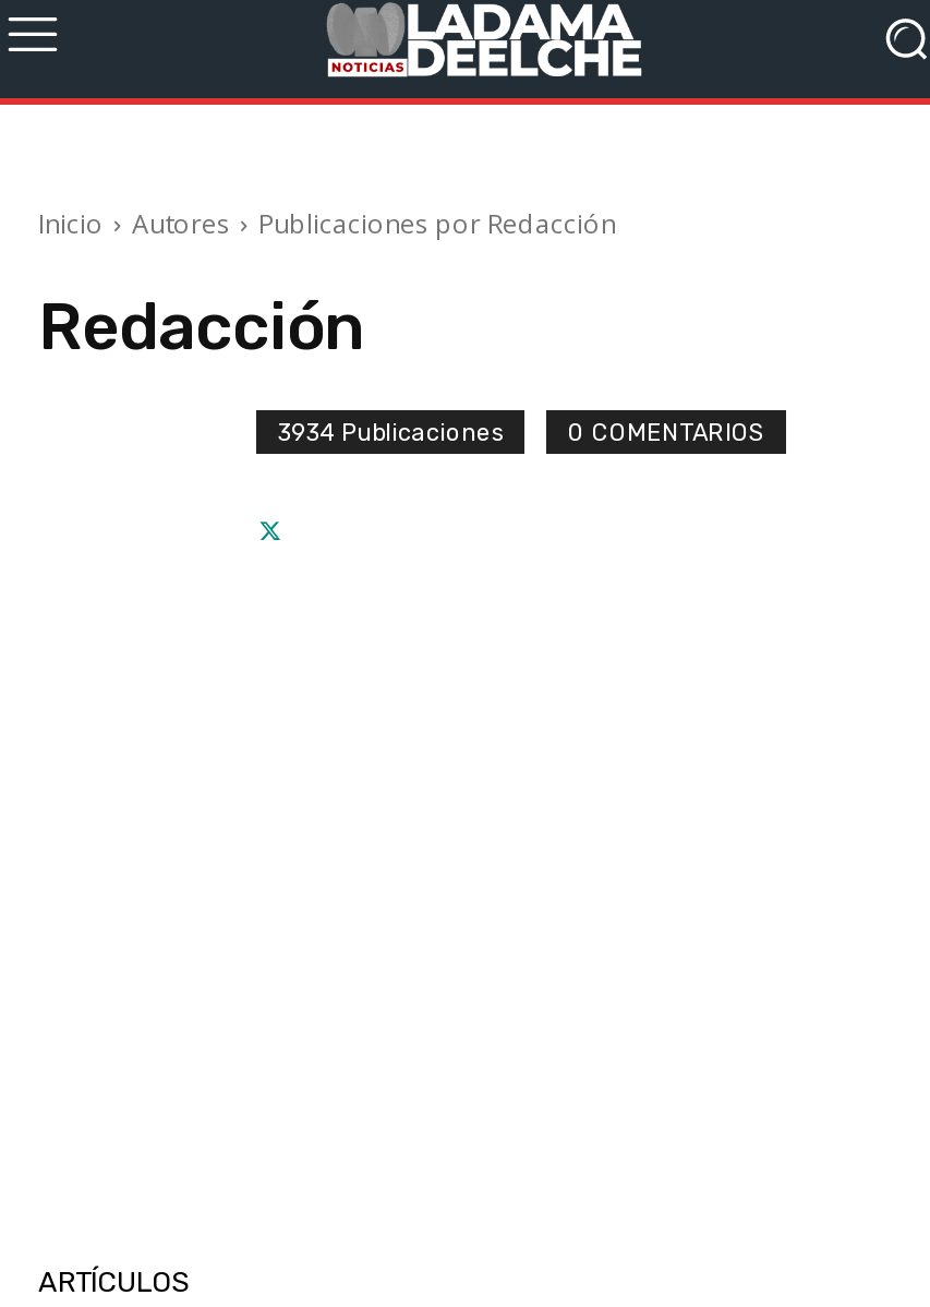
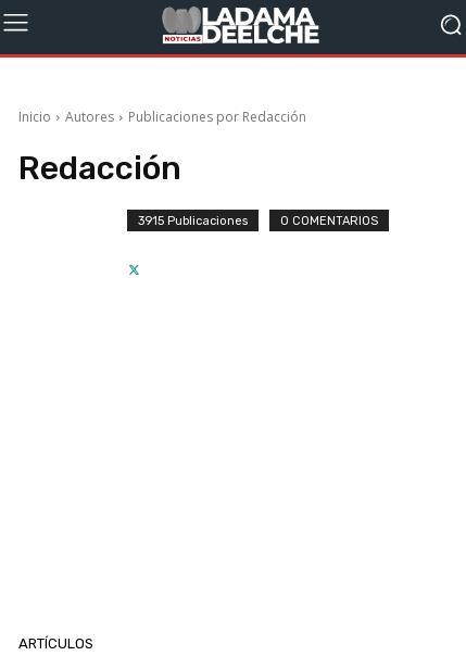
- 3934 Publicaciones
+ 3915 Publicaciones
